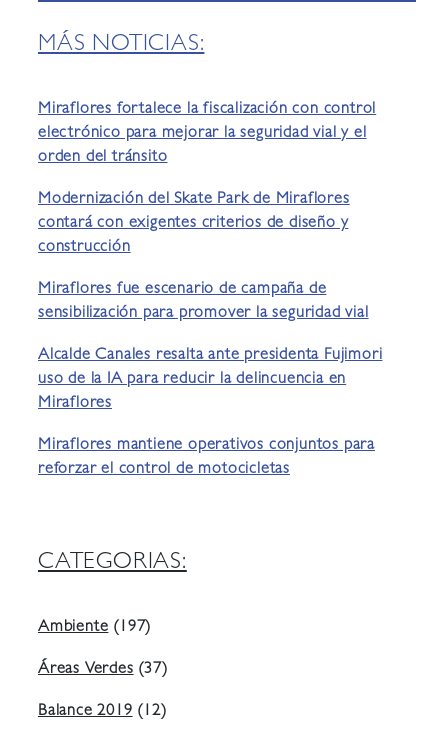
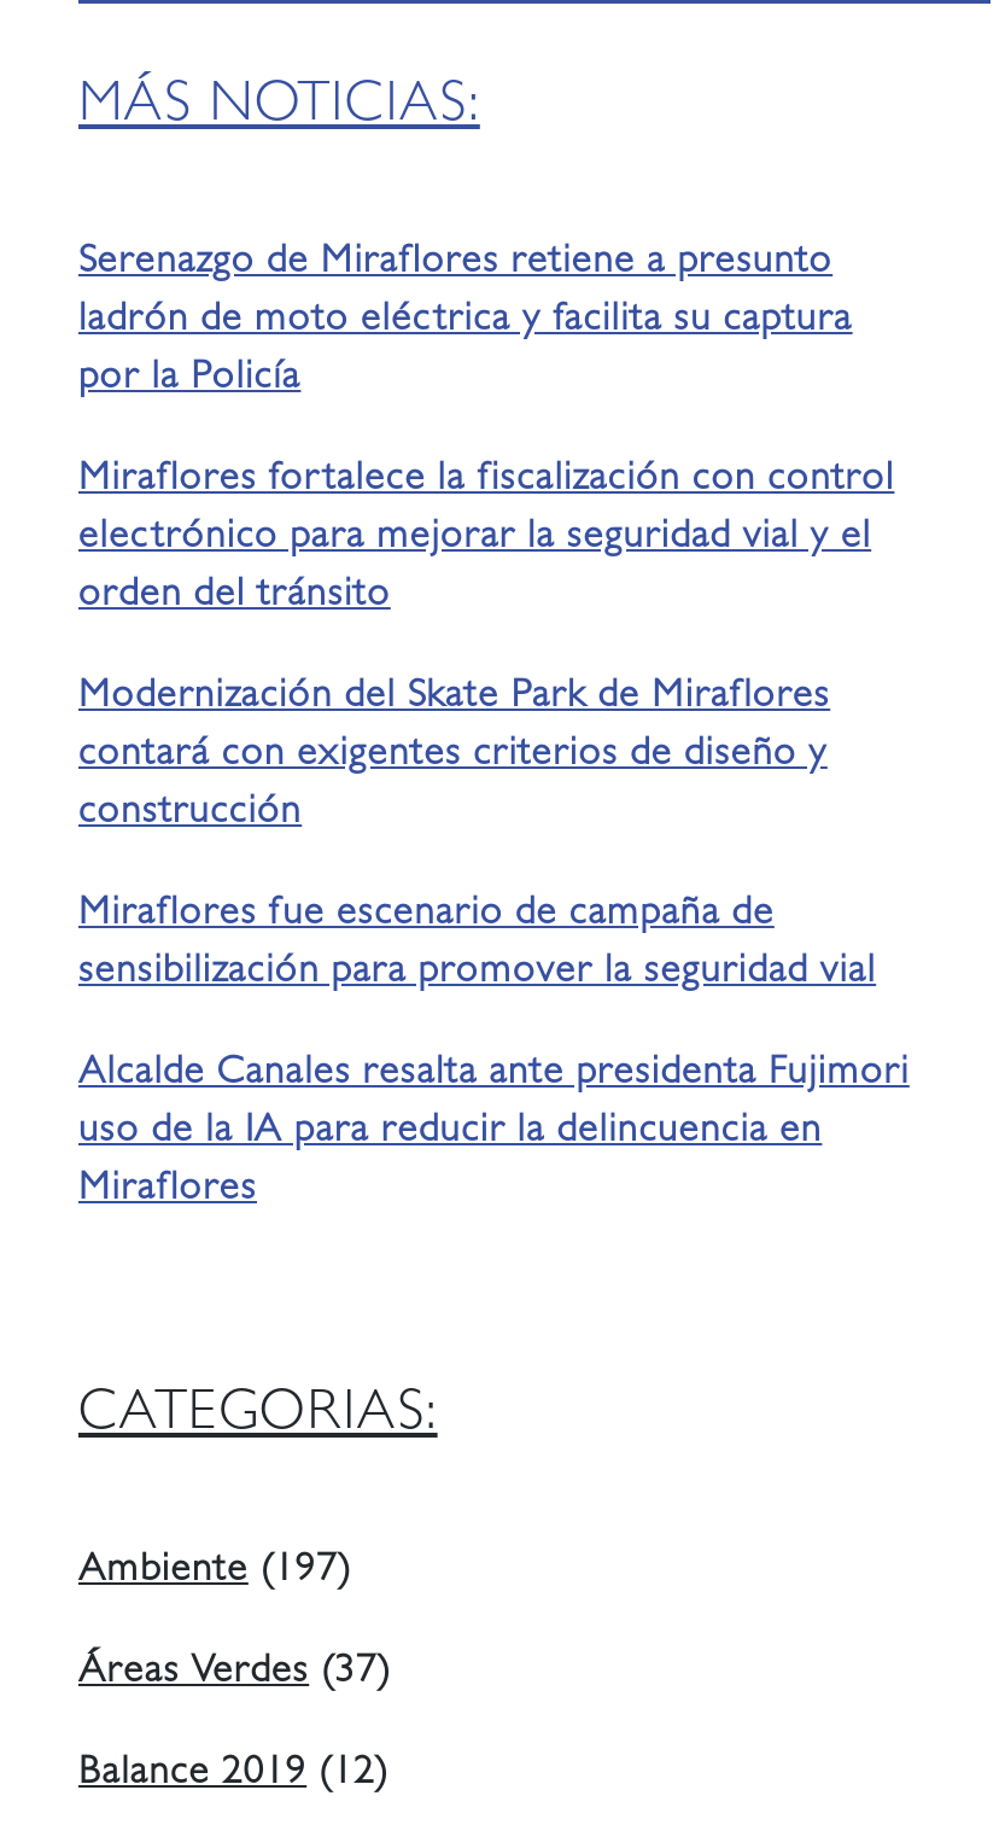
+ Serenazgo de Miraflores retiene a presunto
+ ladrón de moto eléctrica y facilita su captura
+ por la Policía

moved down: Miraflores fortalece la fiscalización con control | electrónico para mejorar la seguridad vial y el | orden del tránsito | ... | uso de la IA para reducir la delincuencia en | Miraflores

- Miraflores mantiene operativos conjuntos para
- reforzar el control de motocicletas
